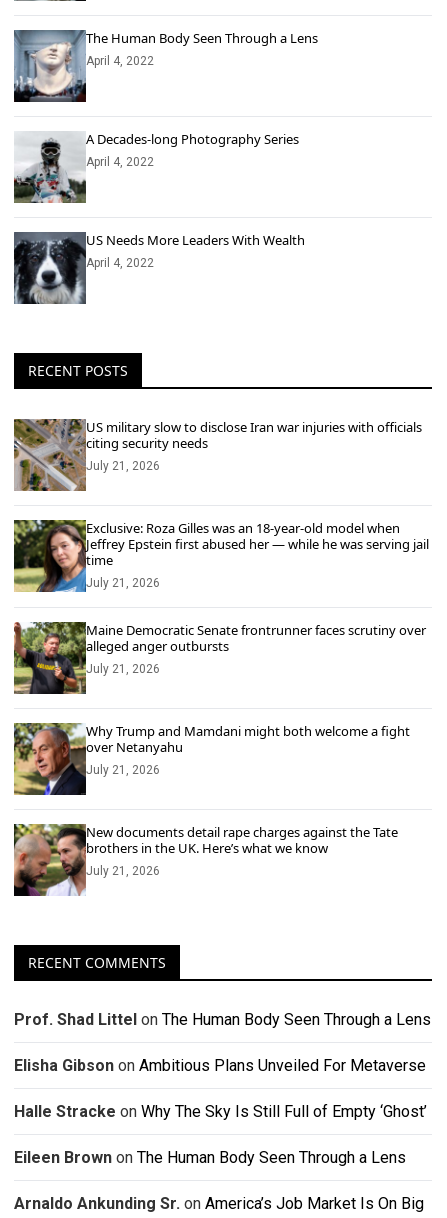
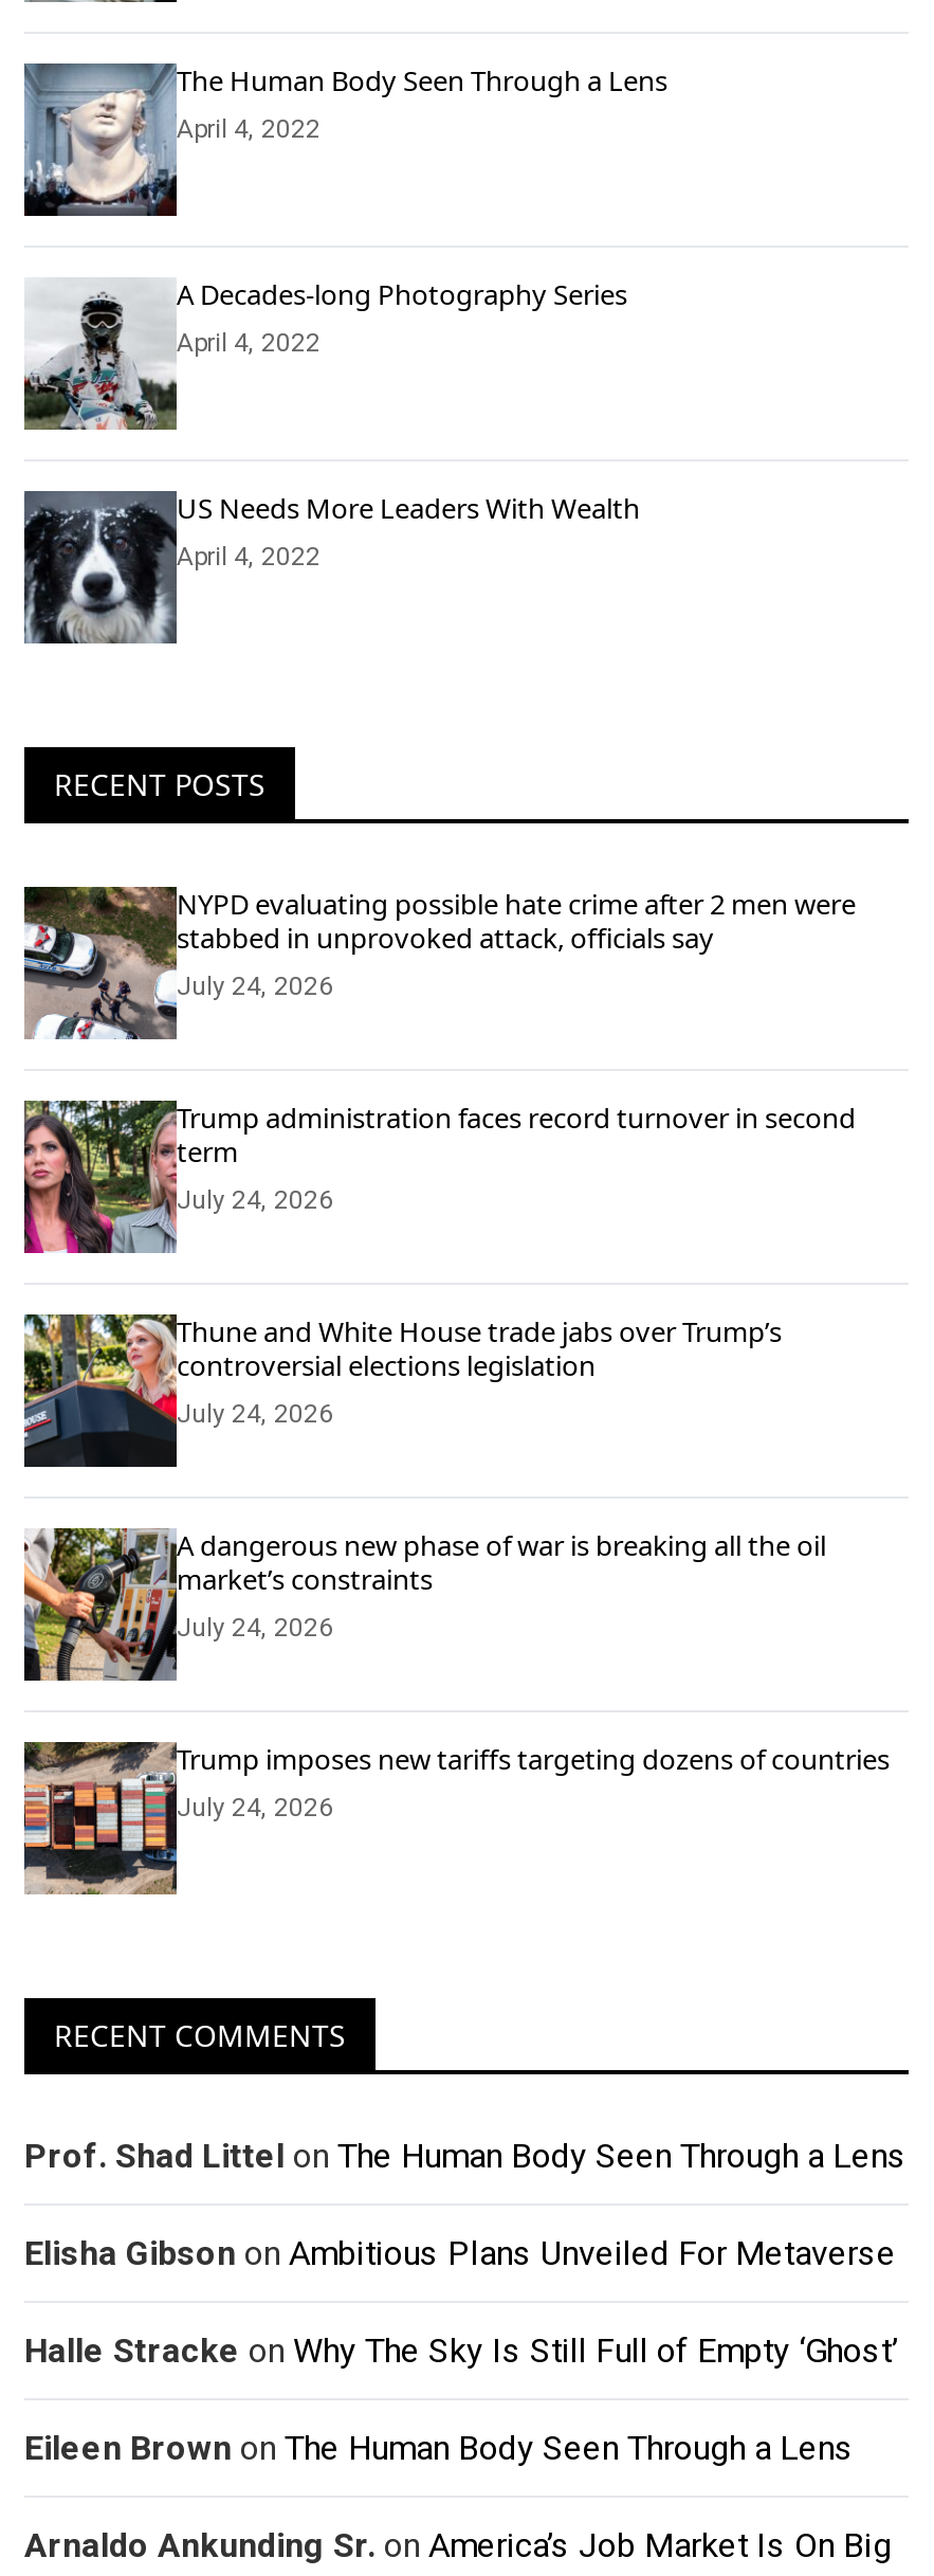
- [image]
- US military slow to disclose Iran war injuries with officials
- citing security needs
- July 21, 2026
+ [image]
+ NYPD evaluating possible hate crime after 2 men were
+ stabbed in unprovoked attack, officials say
+ July 24, 2026

- [image]
- Exclusive: Roza Gilles was an 18-year-old model when
- Jeffrey Epstein first abused her — while he was serving jail
- time
- July 21, 2026
+ [image]
+ Trump administration faces record turnover in second
+ term
+ July 24, 2026

- [image]
- Maine Democratic Senate frontrunner faces scrutiny over
- alleged anger outbursts
- July 21, 2026
+ [image]
+ Thune and White House trade jabs over Trump’s
+ controversial elections legislation
+ July 24, 2026

- [image]
- Why Trump and Mamdani might both welcome a fight
- over Netanyahu
- July 21, 2026
+ [image]
+ A dangerous new phase of war is breaking all the oil
+ market’s constraints
+ July 24, 2026

- [image]
- New documents detail rape charges against the Tate
- brothers in the UK. Here’s what we know
- July 21, 2026
+ [image]
+ Trump imposes new tariffs targeting dozens of countries
+ July 24, 2026
